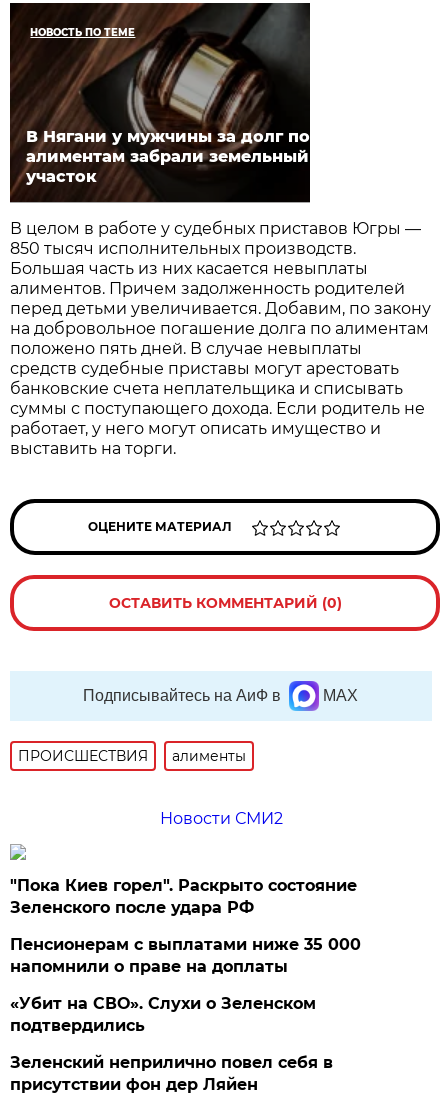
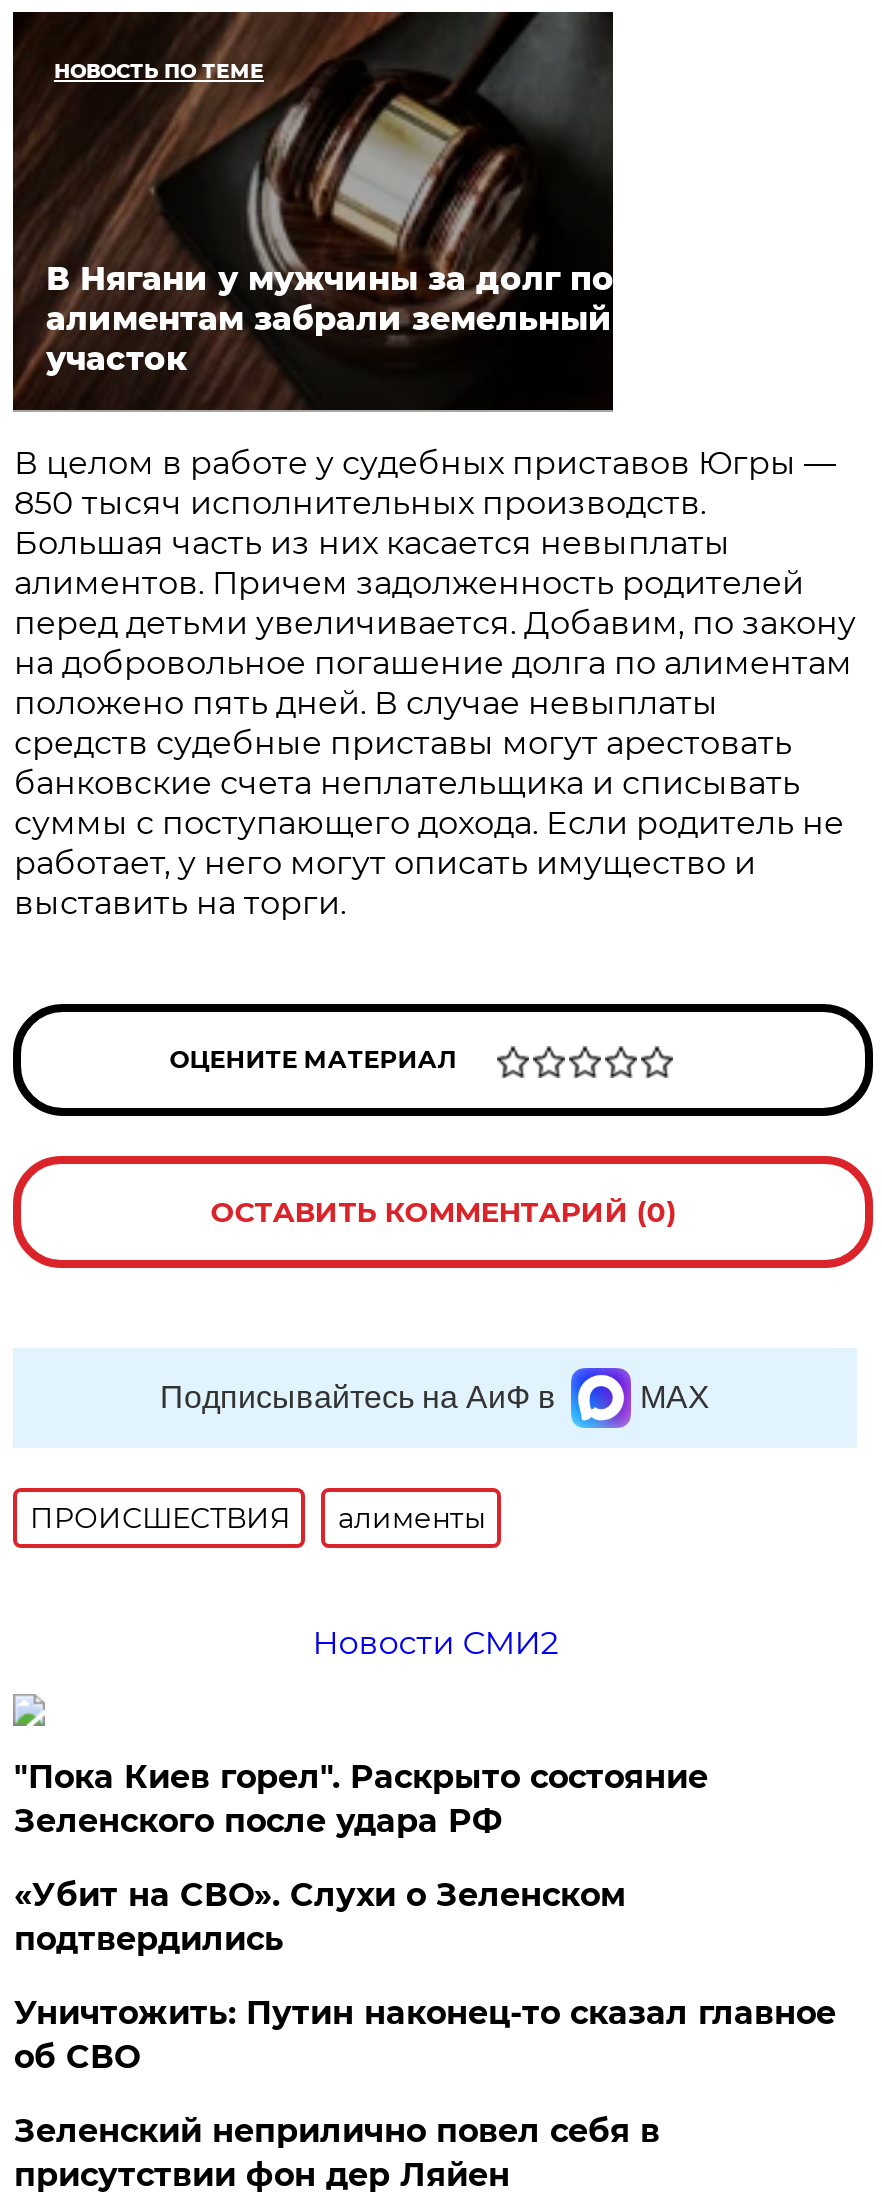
- Пенсионерам с выплатами ниже 35 000
- напомнили о праве на доплаты

moved up: «Убит на СВО». Слухи о Зеленском | подтвердились

+ Уничтожить: Путин наконец-то сказал главное
+ об СВО
